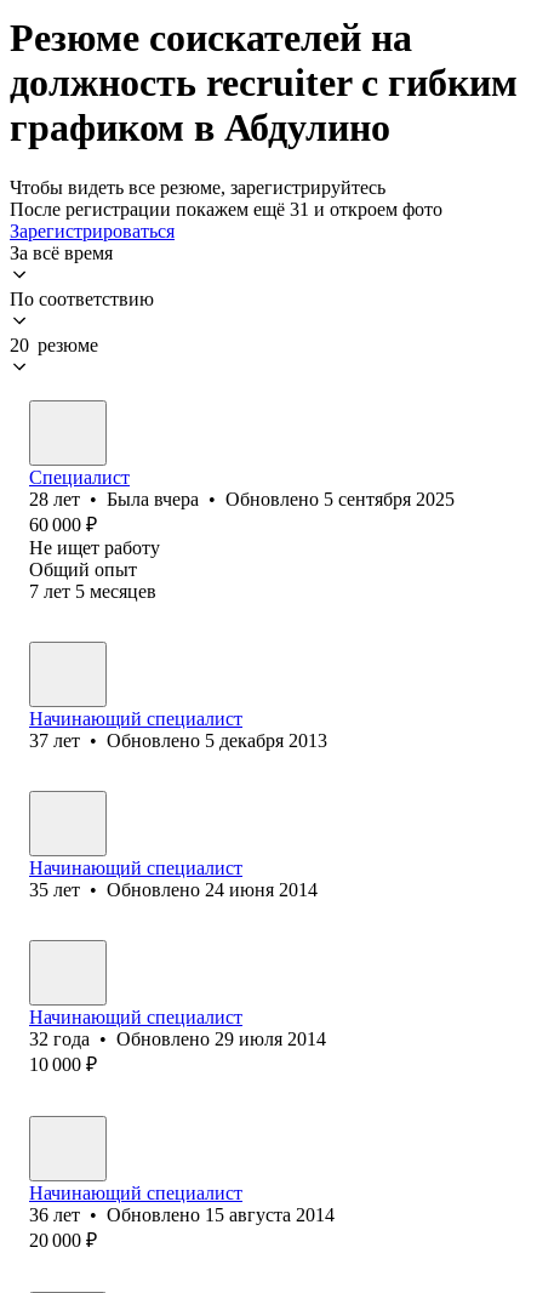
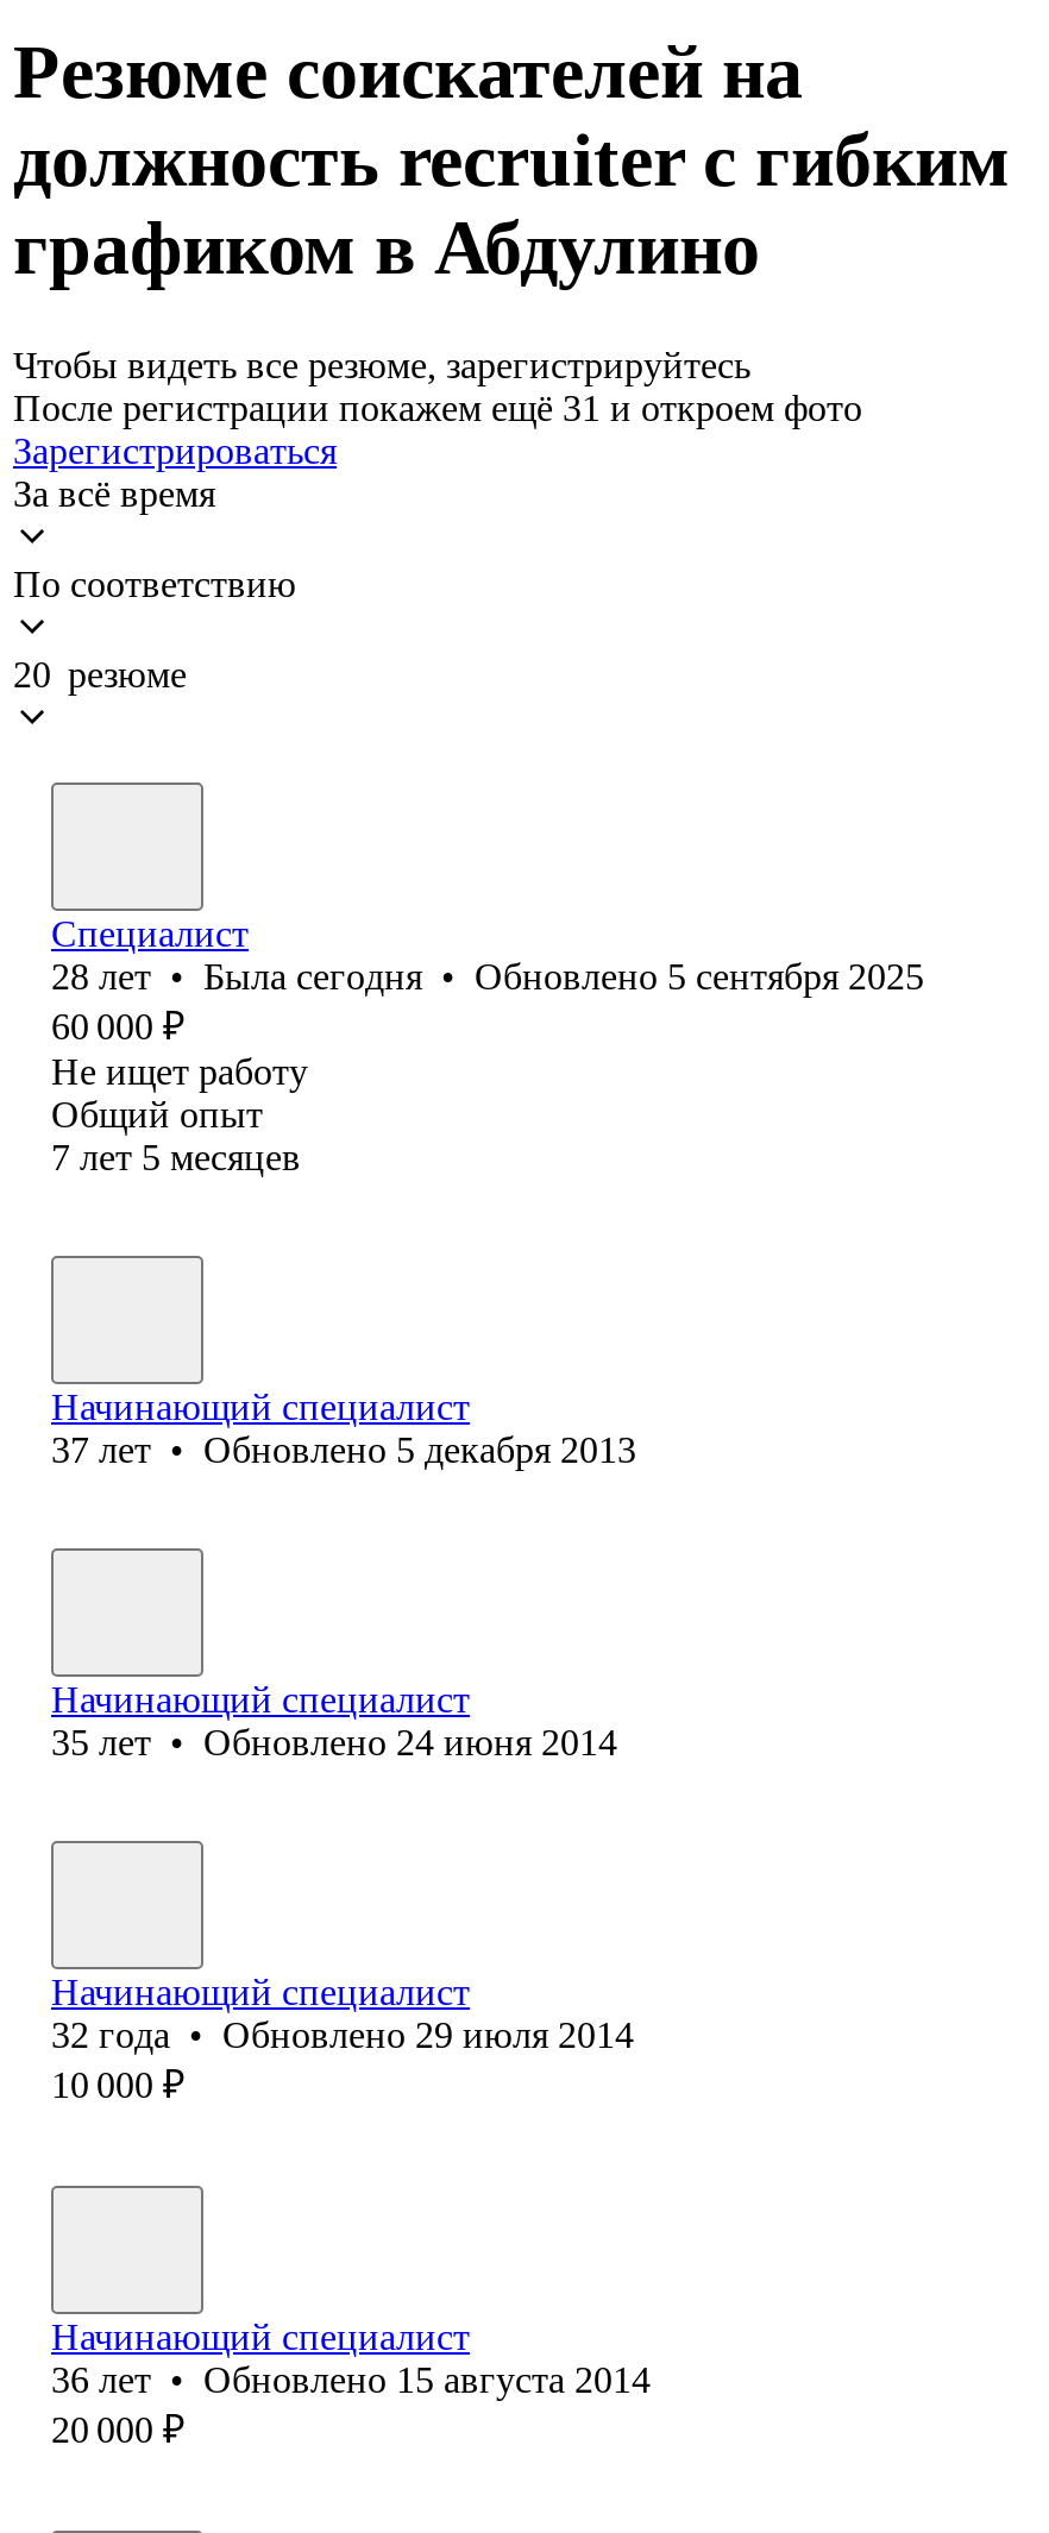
- 28 лет • Была вчера • Обновлено 5 сентября 2025
+ 28 лет • Была сегодня • Обновлено 5 сентября 2025
